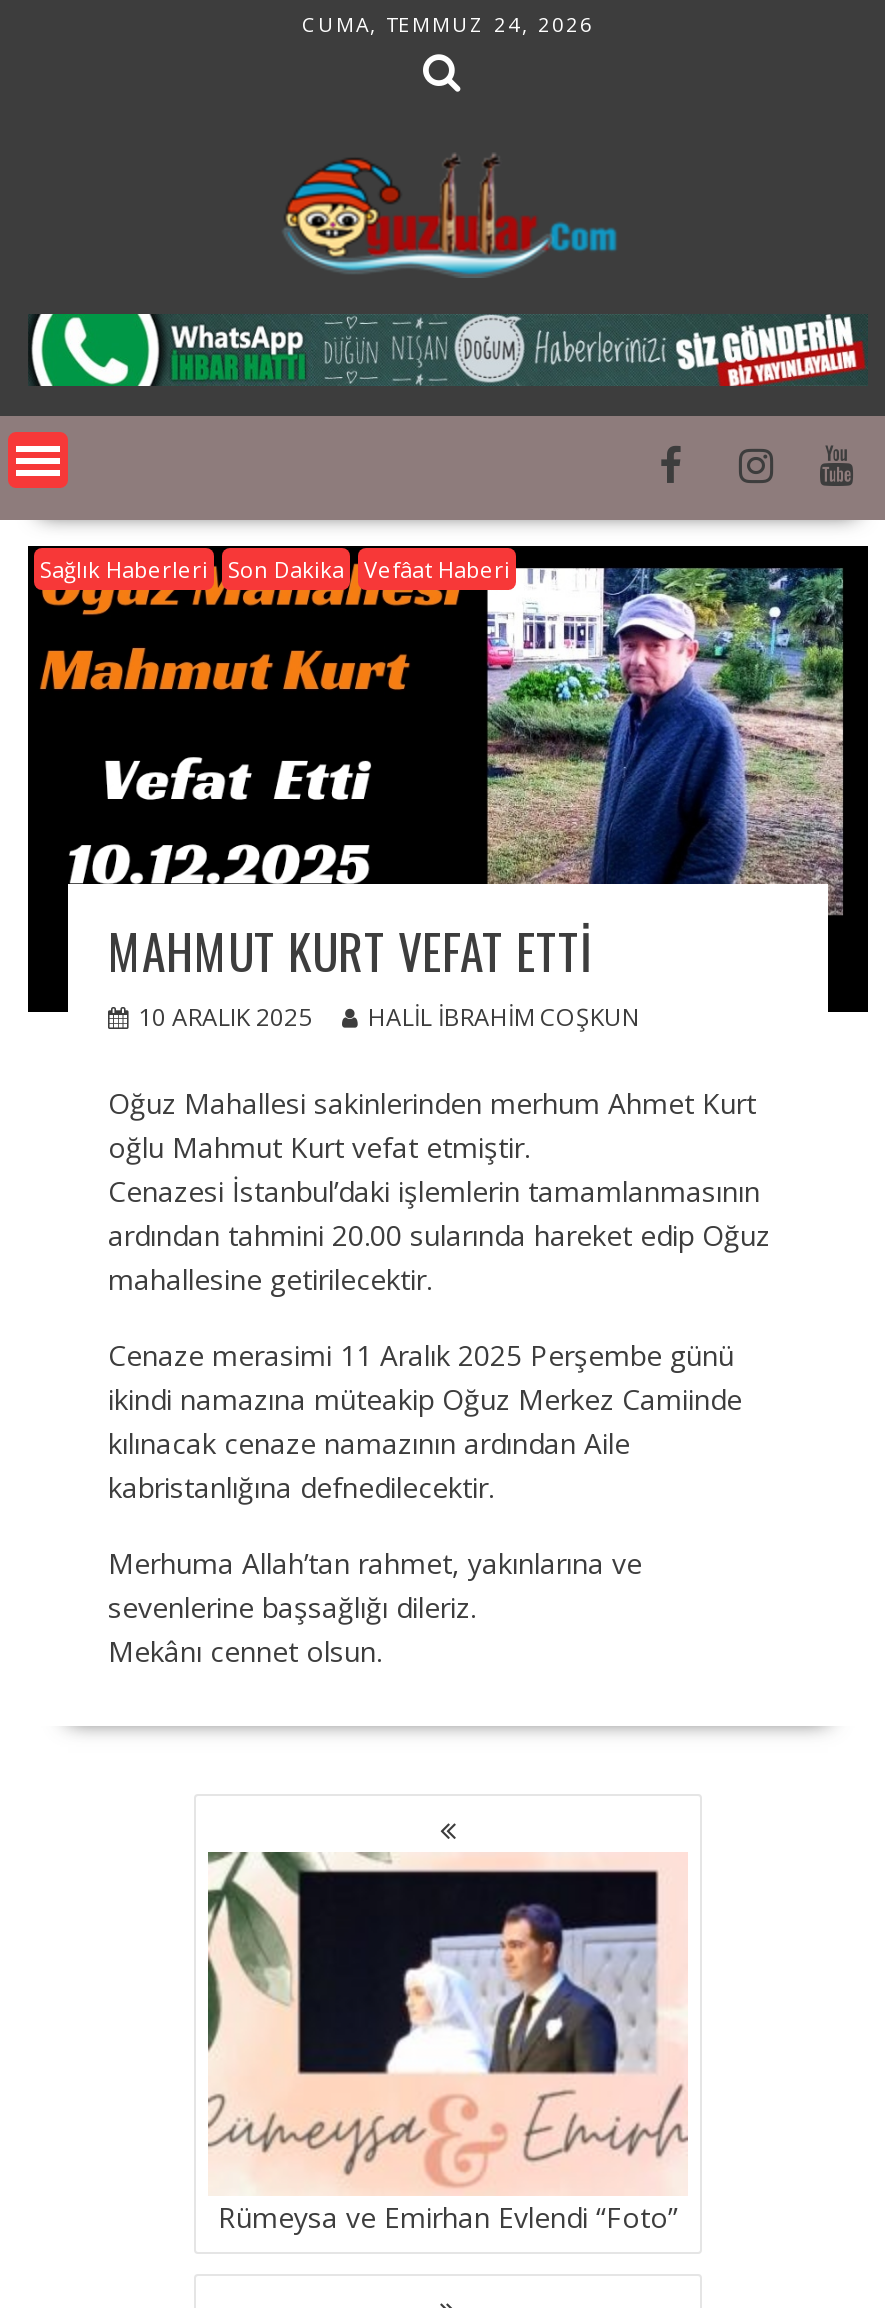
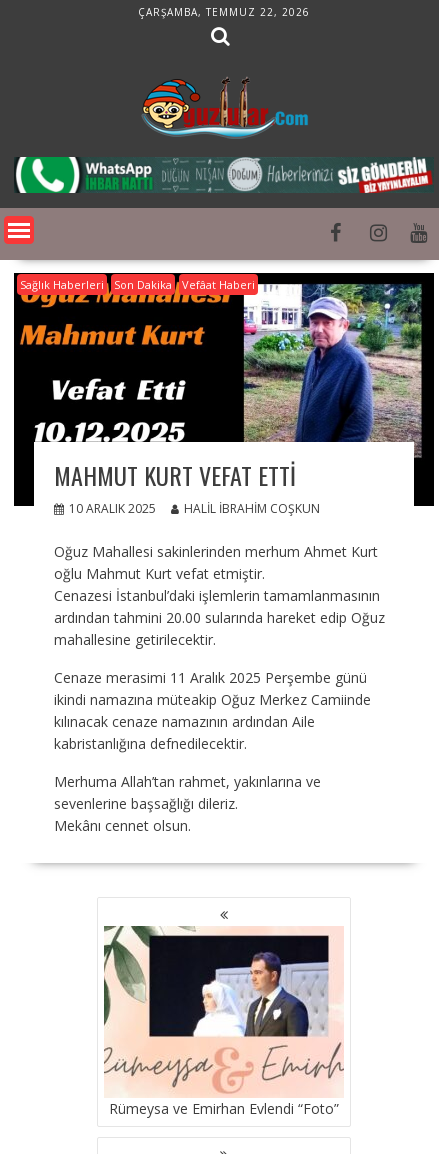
- CUMA, TEMMUZ 24, 2026
+ ÇARŞAMBA, TEMMUZ 22, 2026
